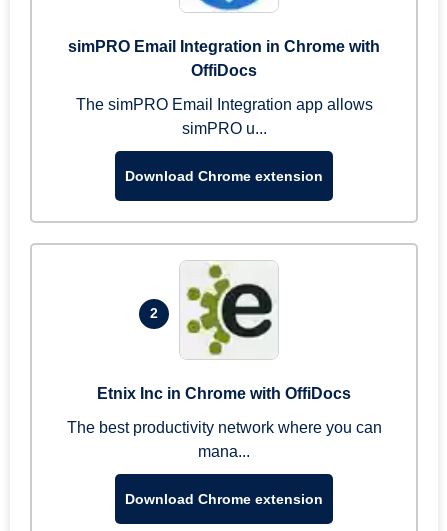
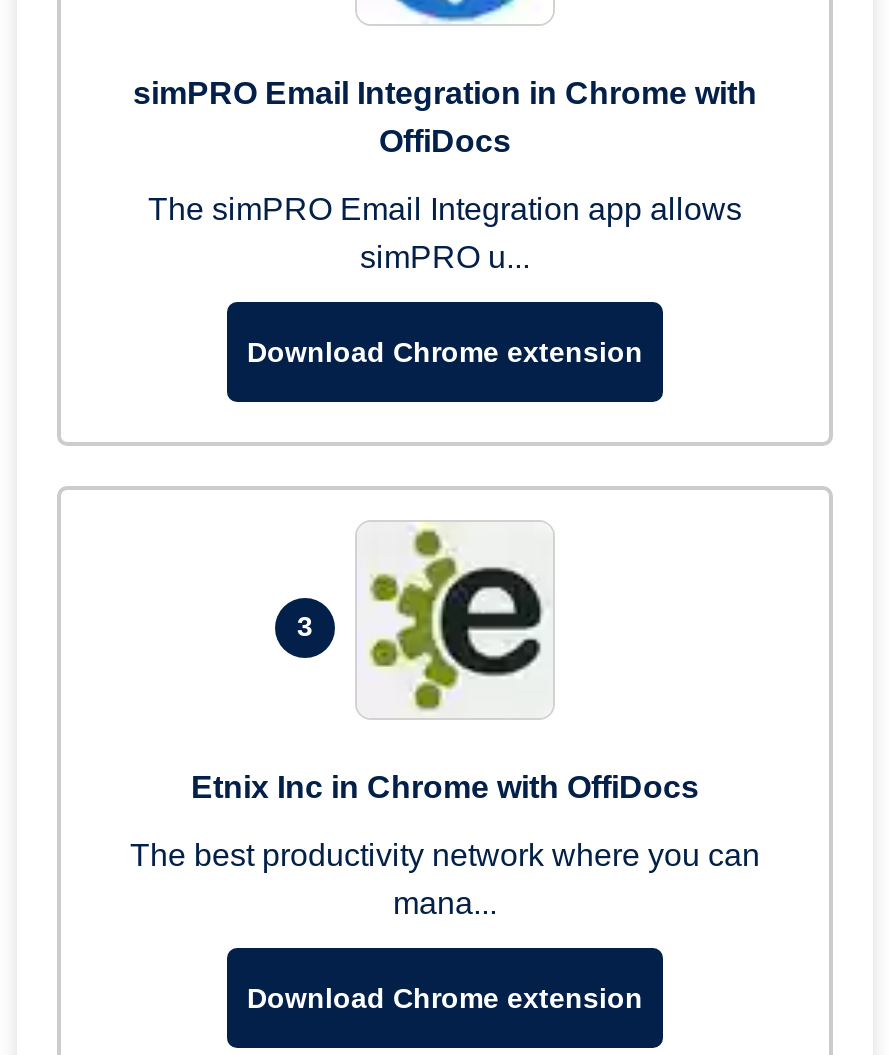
- 2
+ 3
